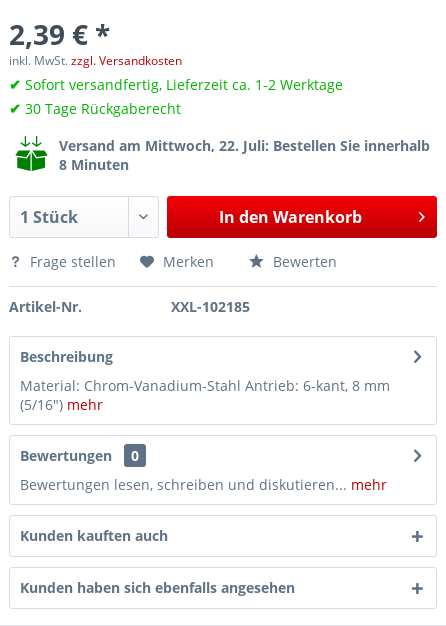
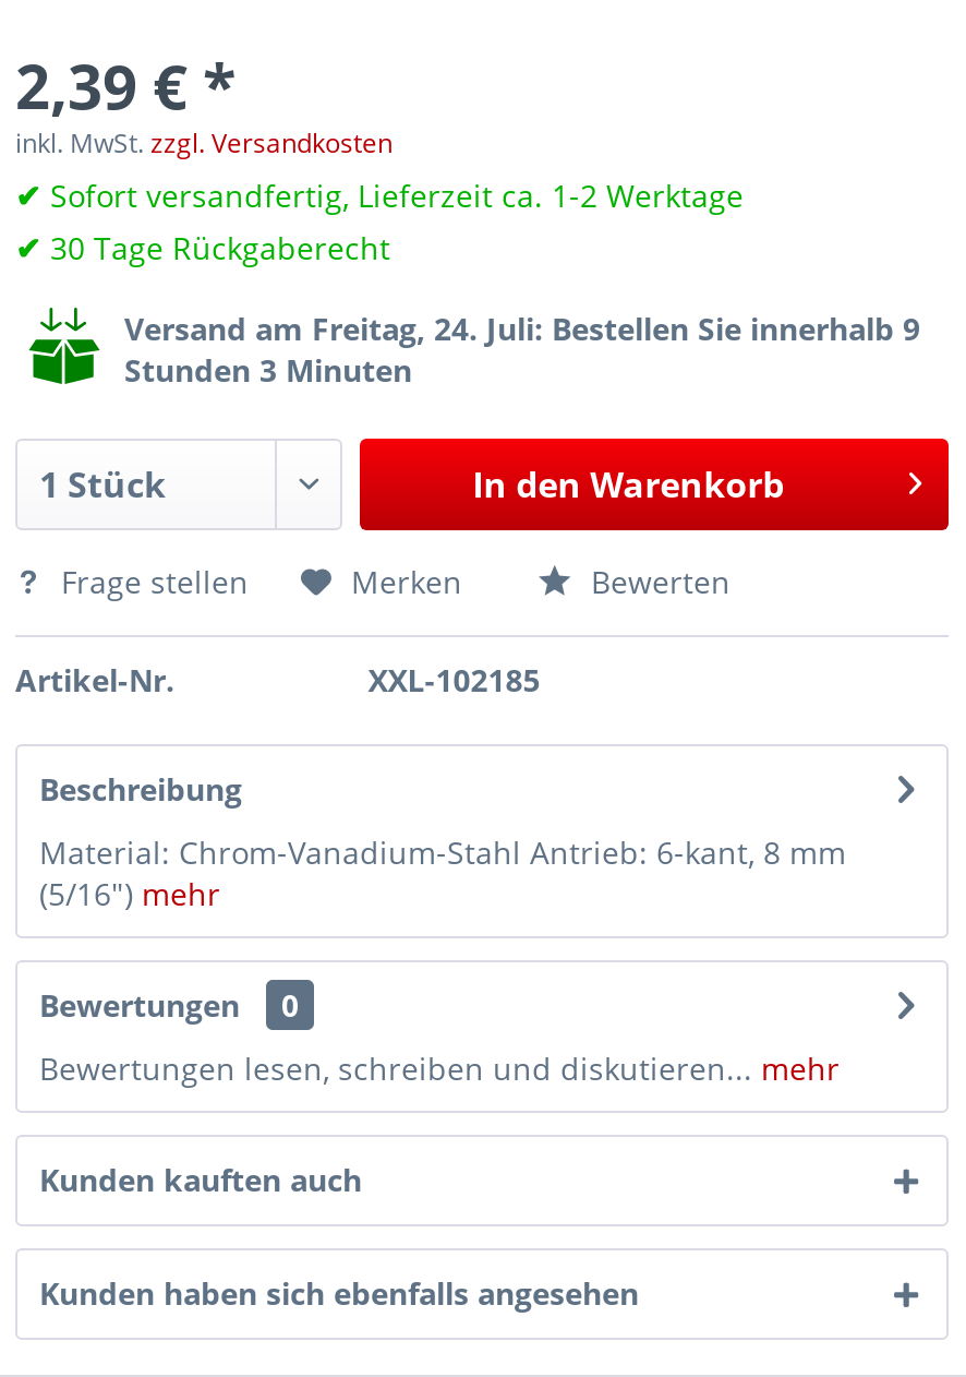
- Versand am Mittwoch, 22. Juli: Bestellen Sie innerhalb
- 8 Minuten
+ Versand am Freitag, 24. Juli: Bestellen Sie innerhalb 9
+ Stunden 3 Minuten
